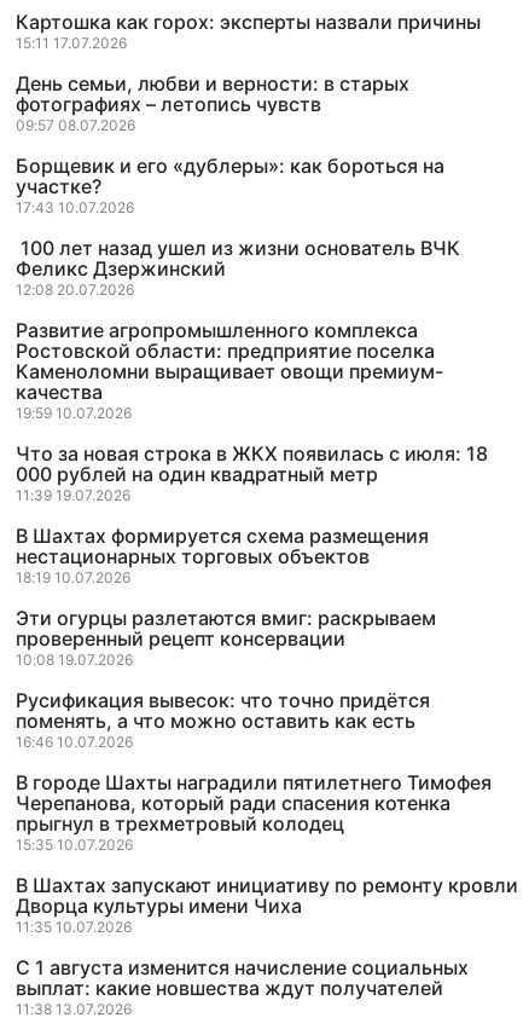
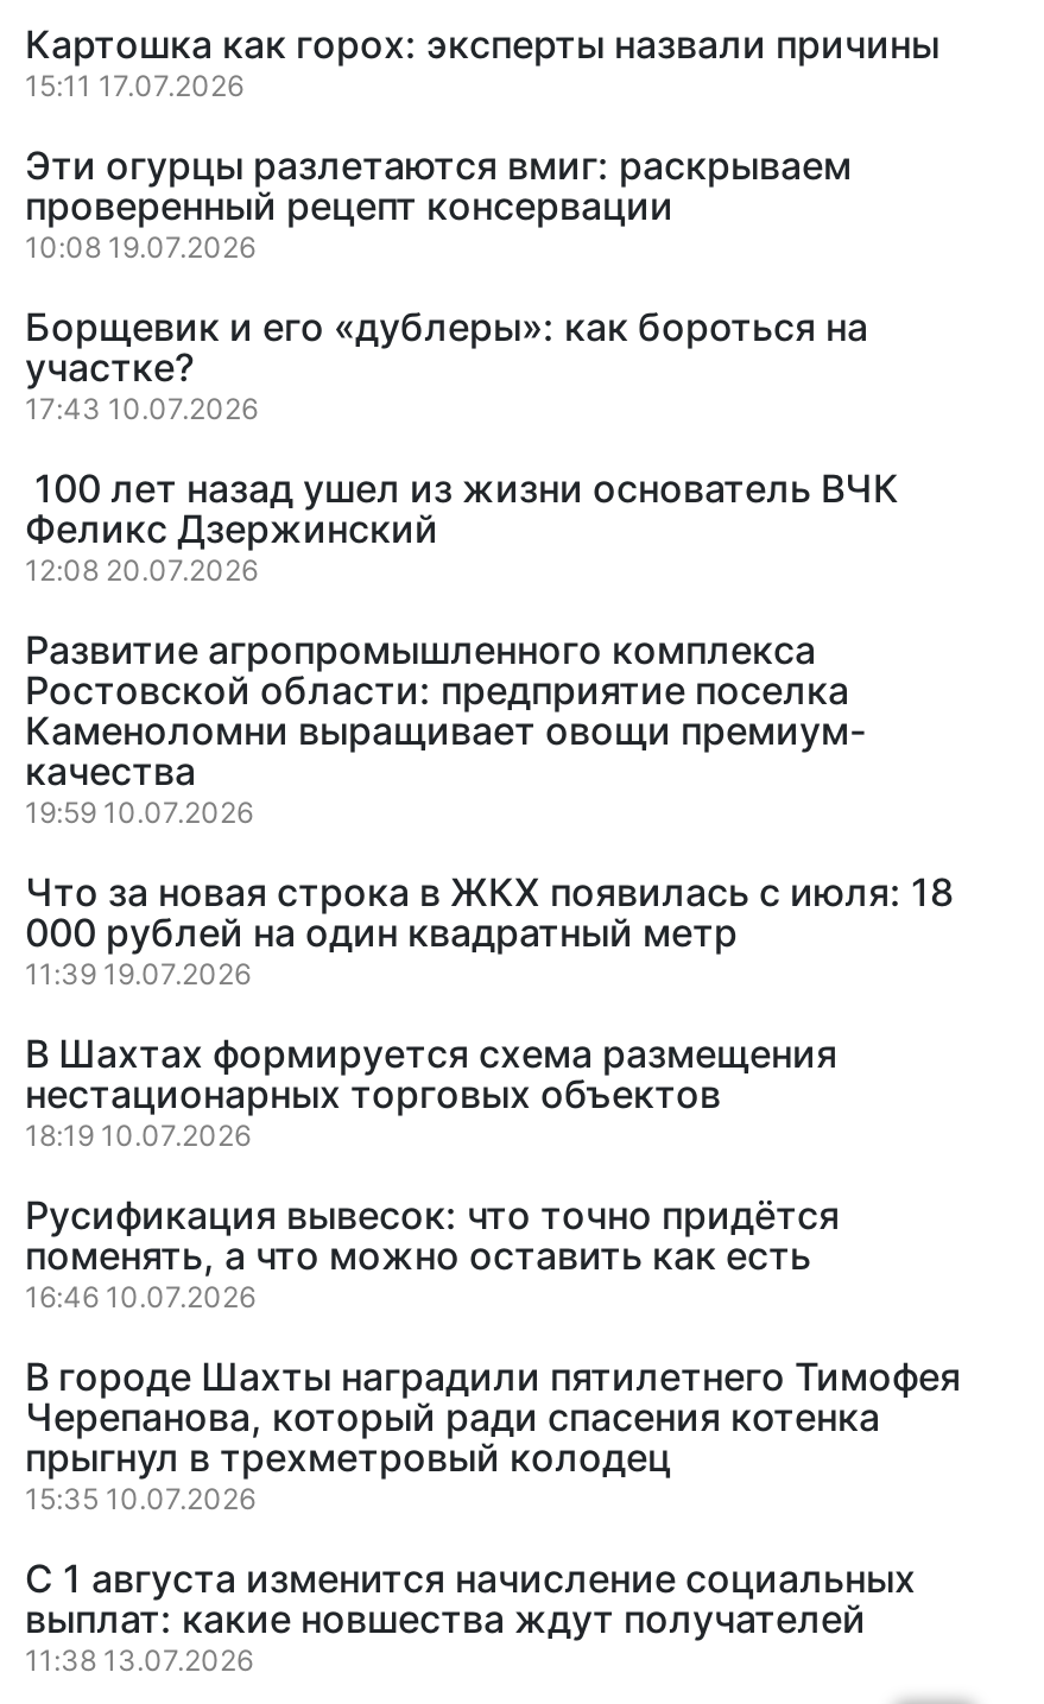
- День семьи, любви и верности: в старых
- фотографиях – летопись чувств
- 09:57 08.07.2026

moved up: Эти огурцы разлетаются вмиг: раскрываем | проверенный рецепт консервации | 10:08 19.07.2026

- В Шахтах запускают инициативу по ремонту кровли
- Дворца культуры имени Чиха
- 11:35 10.07.2026
